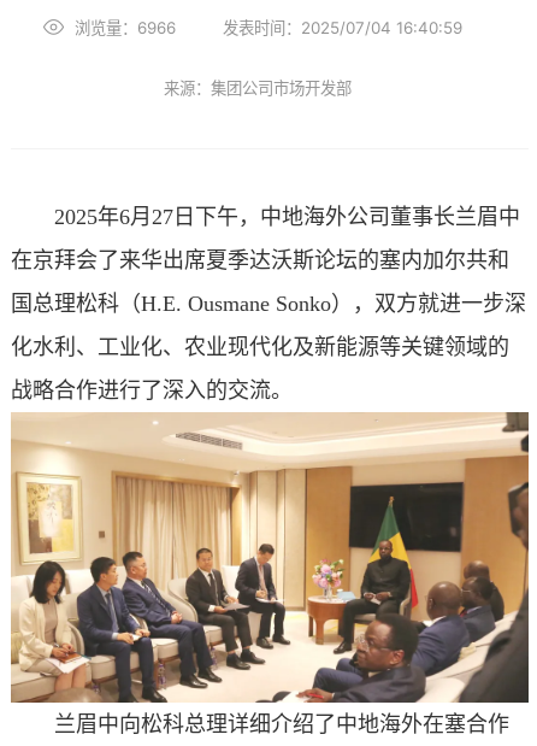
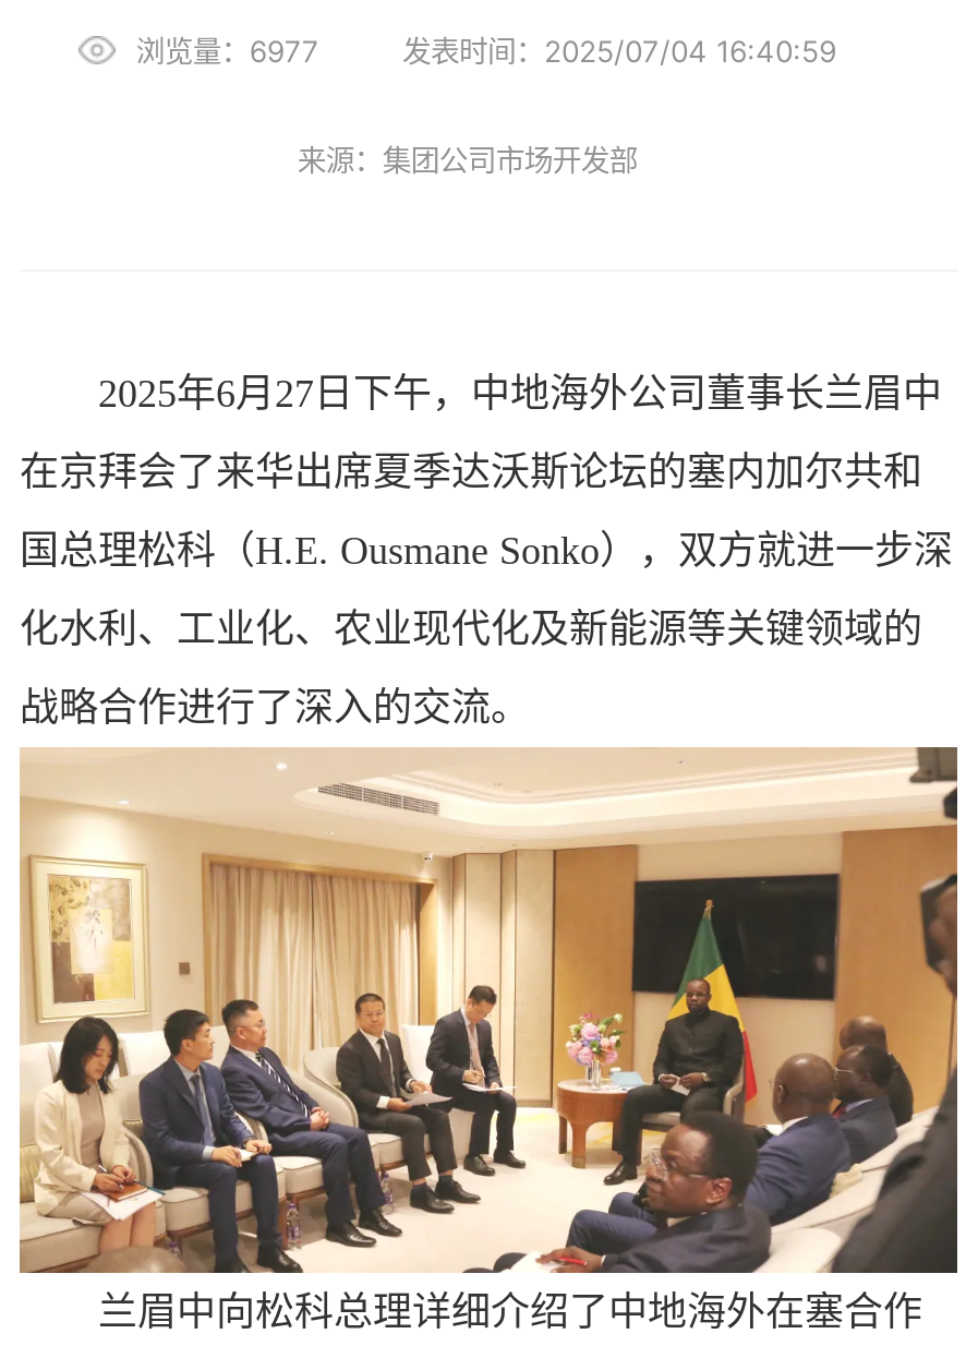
- 浏览量：6966
+ 浏览量：6977
